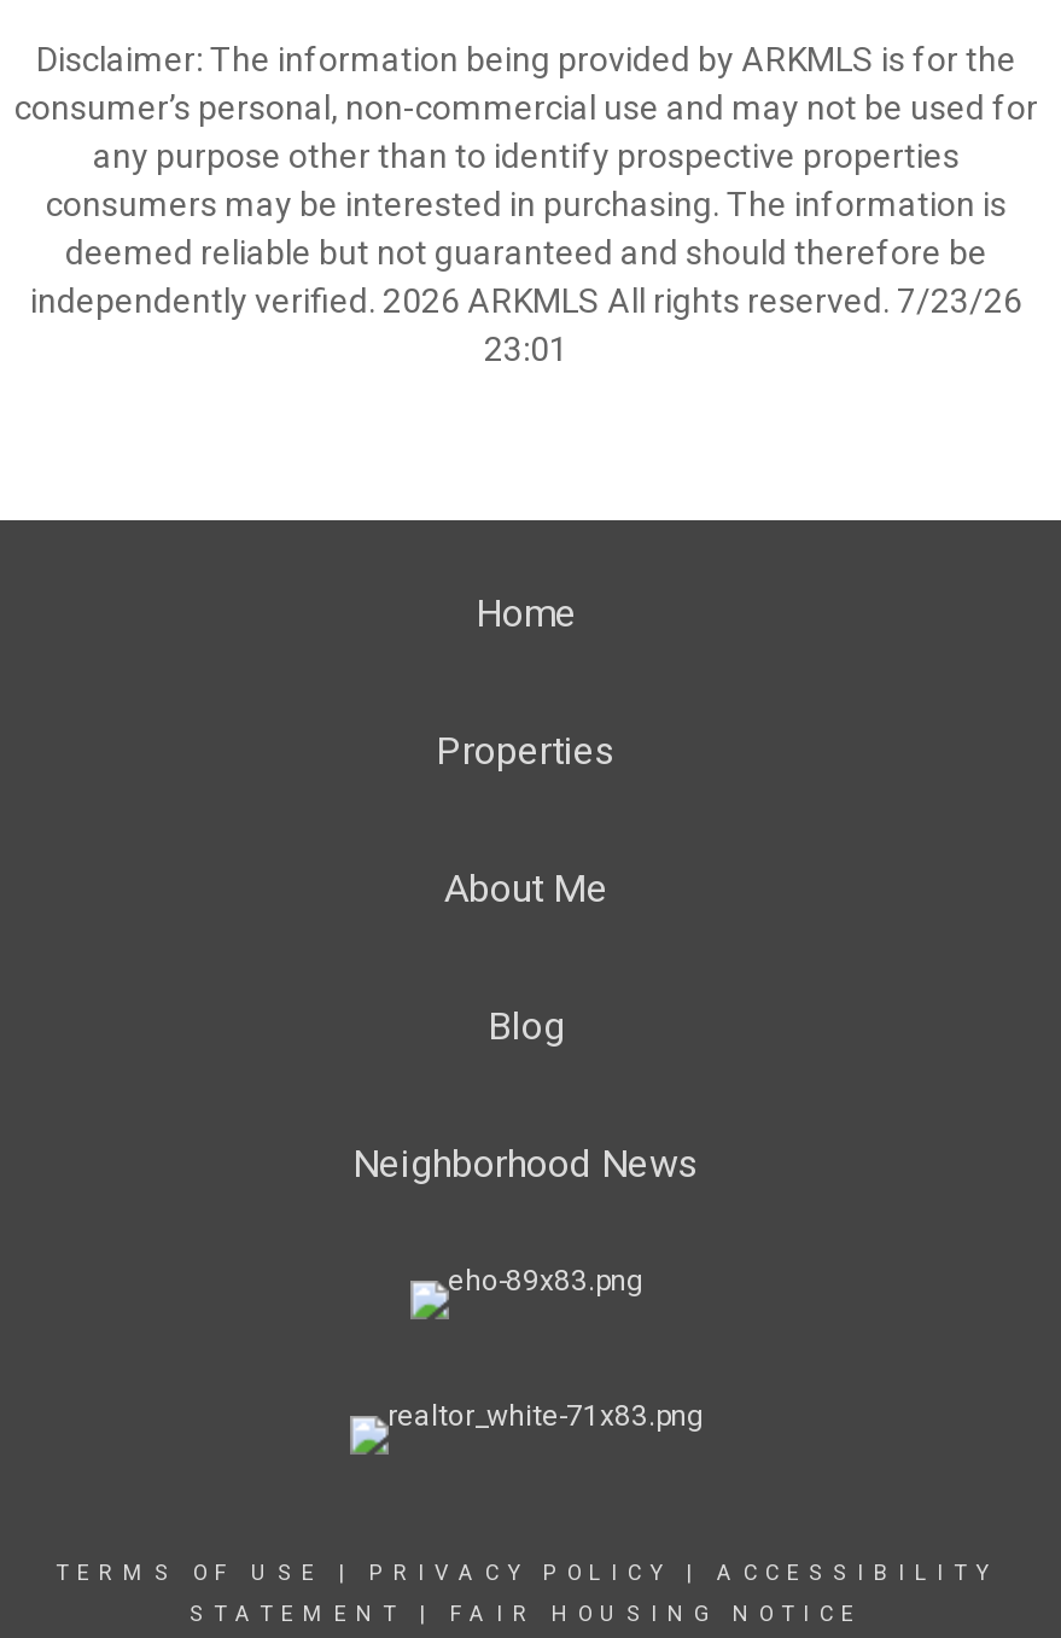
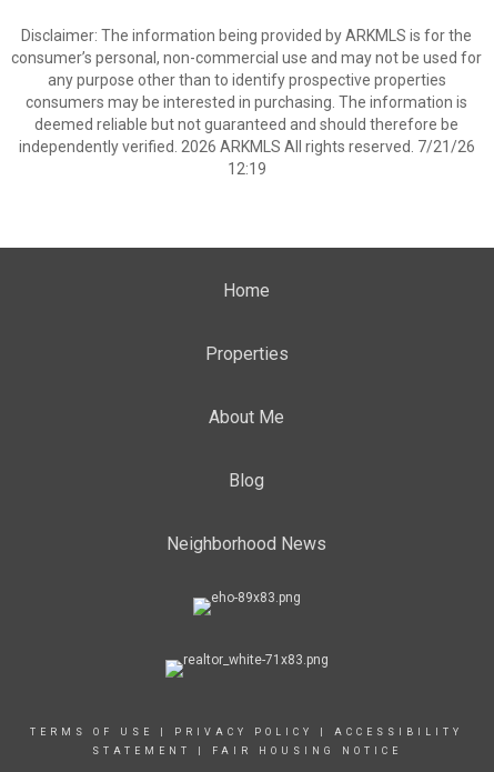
- independently verified. 2026 ARKMLS All rights reserved. 7/23/26
+ independently verified. 2026 ARKMLS All rights reserved. 7/21/26

- 23:01
+ 12:19
